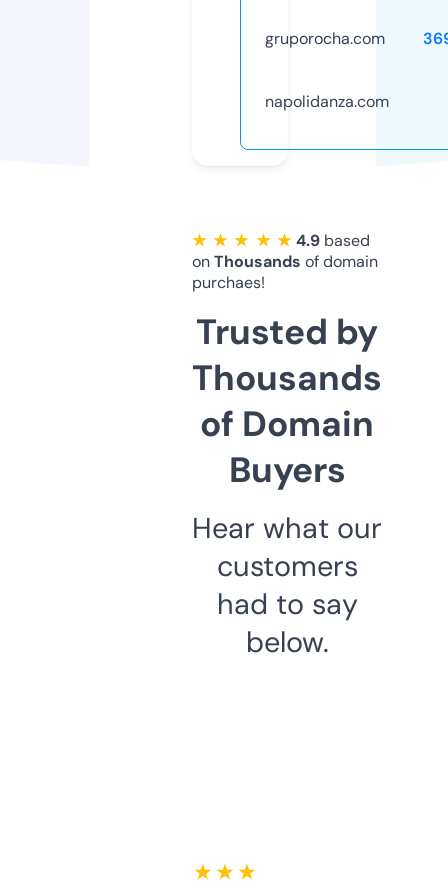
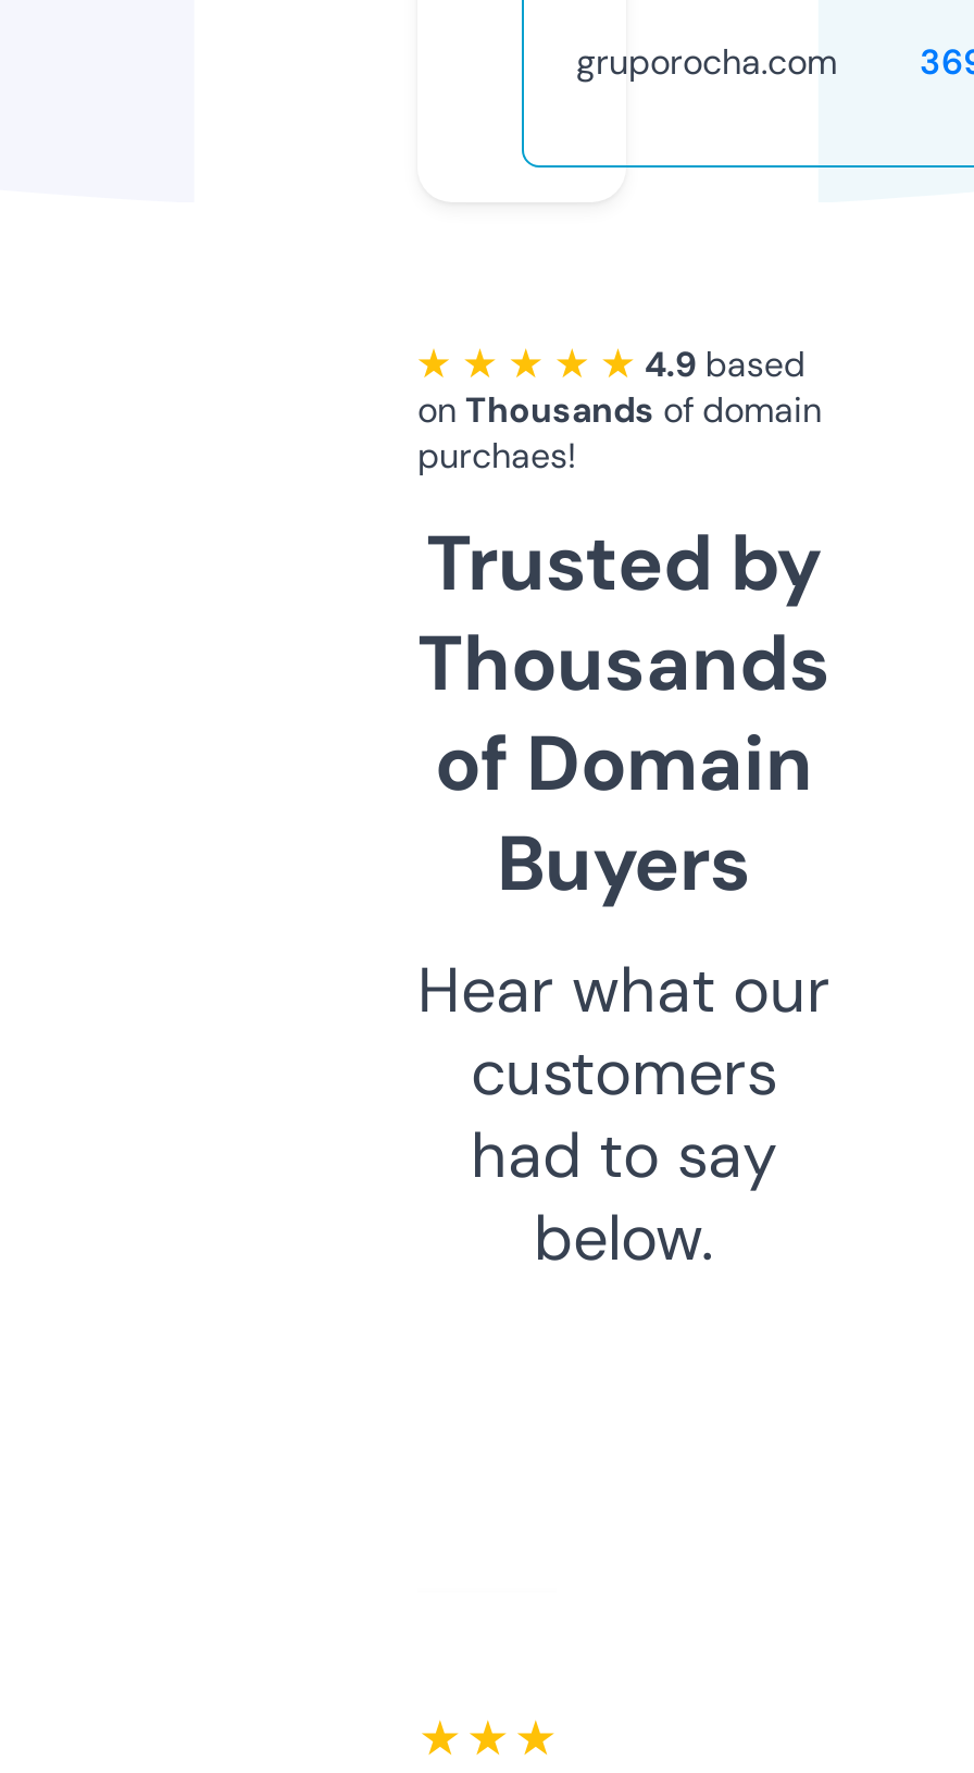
- napolidanza.com
